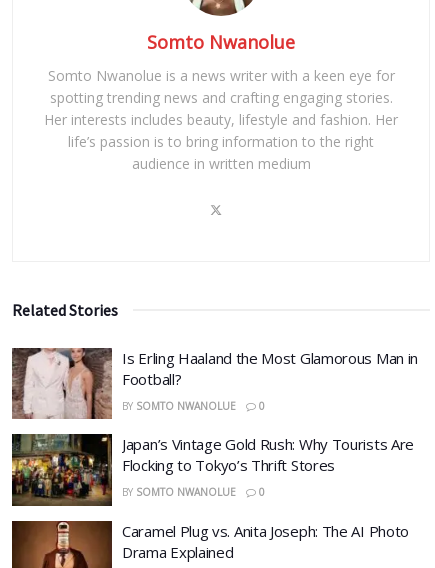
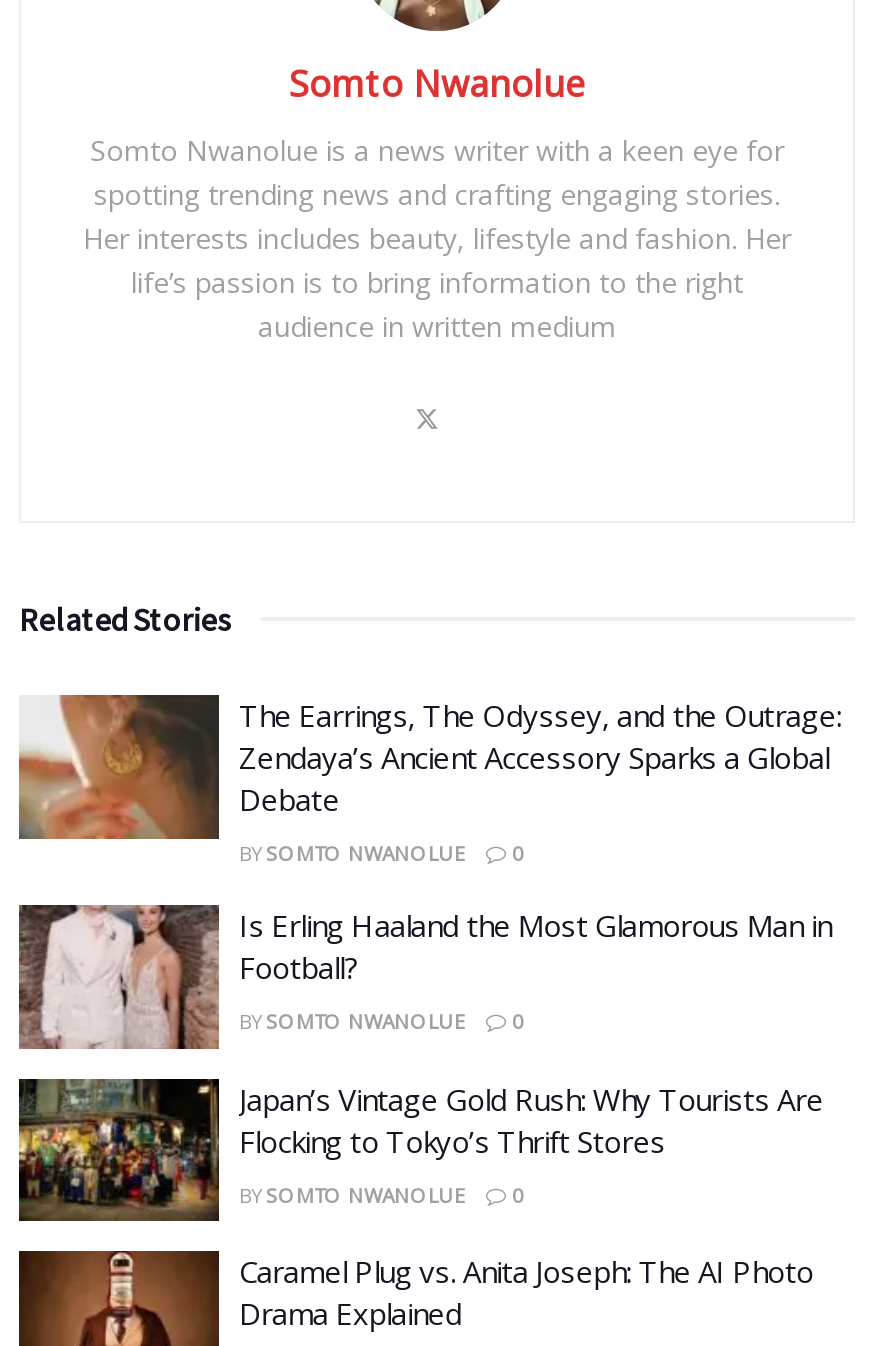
+ [image]
+ The Earrings, The Odyssey, and the Outrage:
+ Zendaya’s Ancient Accessory Sparks a Global
+ Debate
+ BY SOMTO NWANOLUE
+ 0
